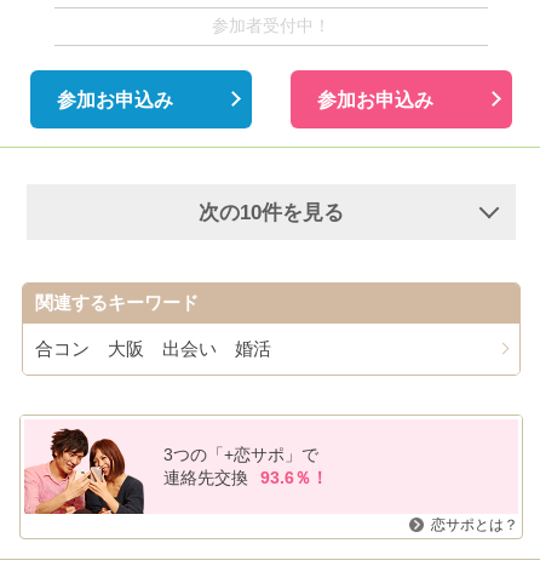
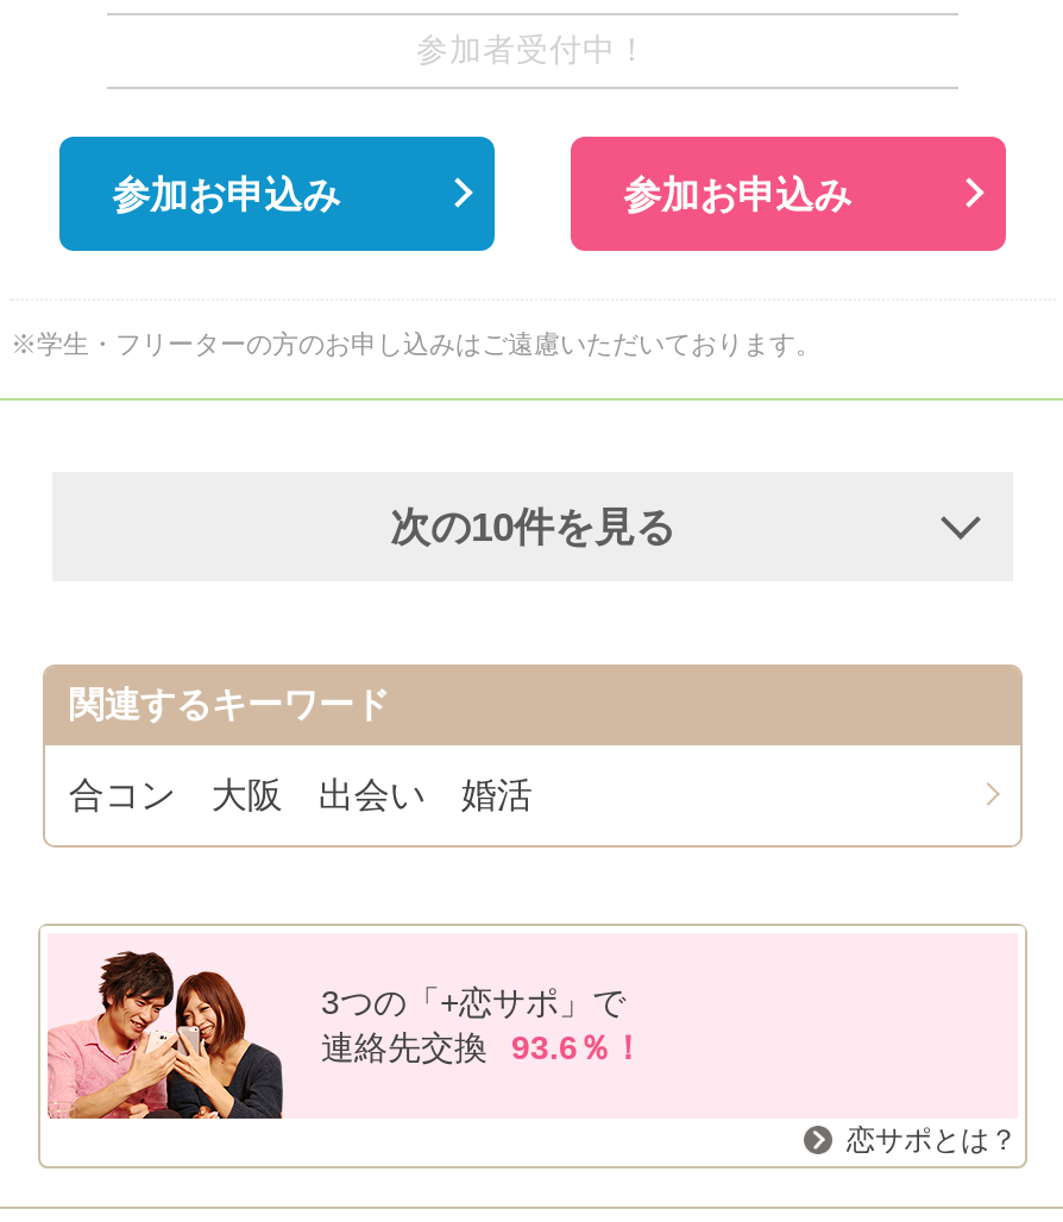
+ ※学生・フリーターの方のお申し込みはご遠慮いただいております。
